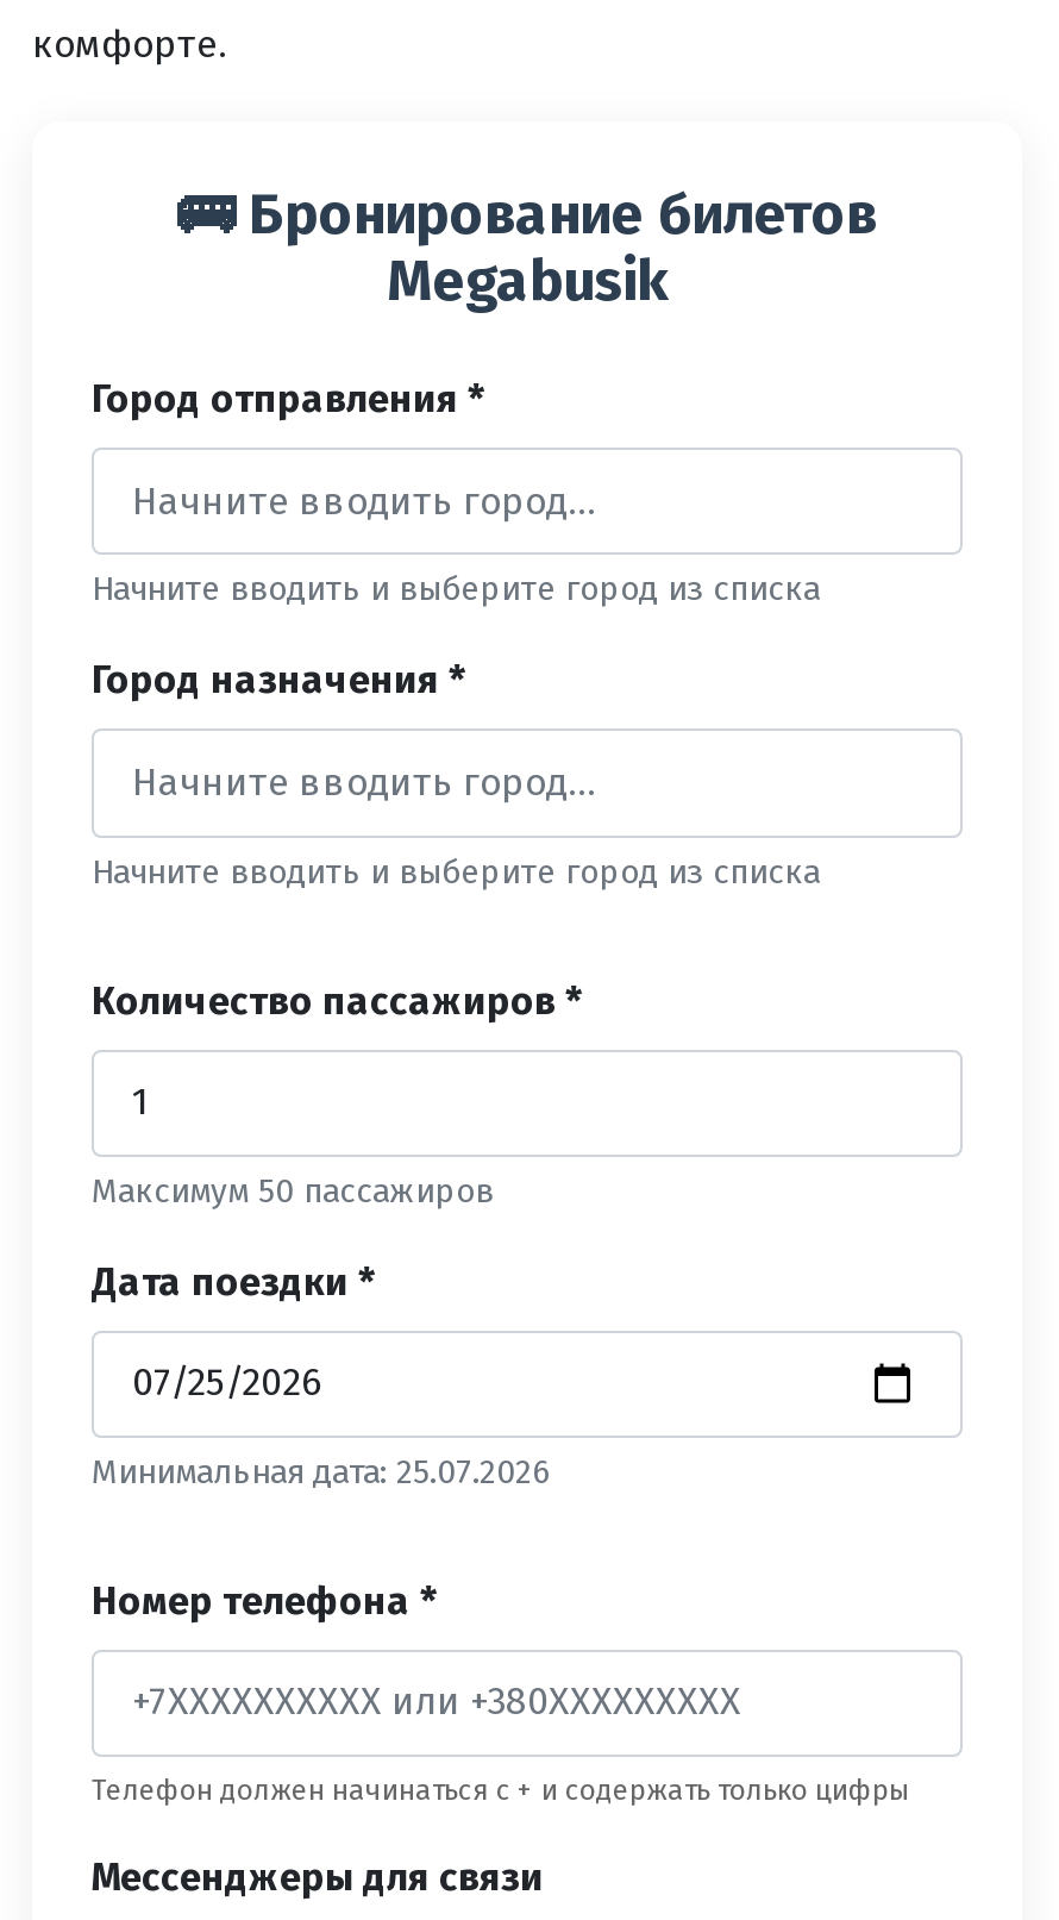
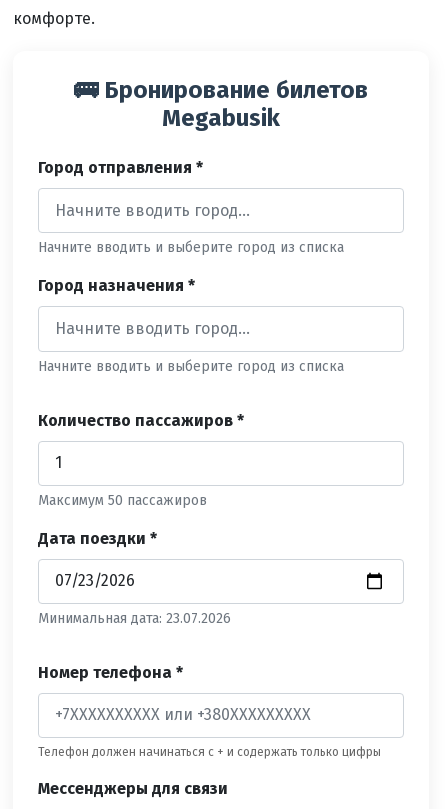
- Минимальная дата: 25.07.2026
+ Минимальная дата: 23.07.2026
